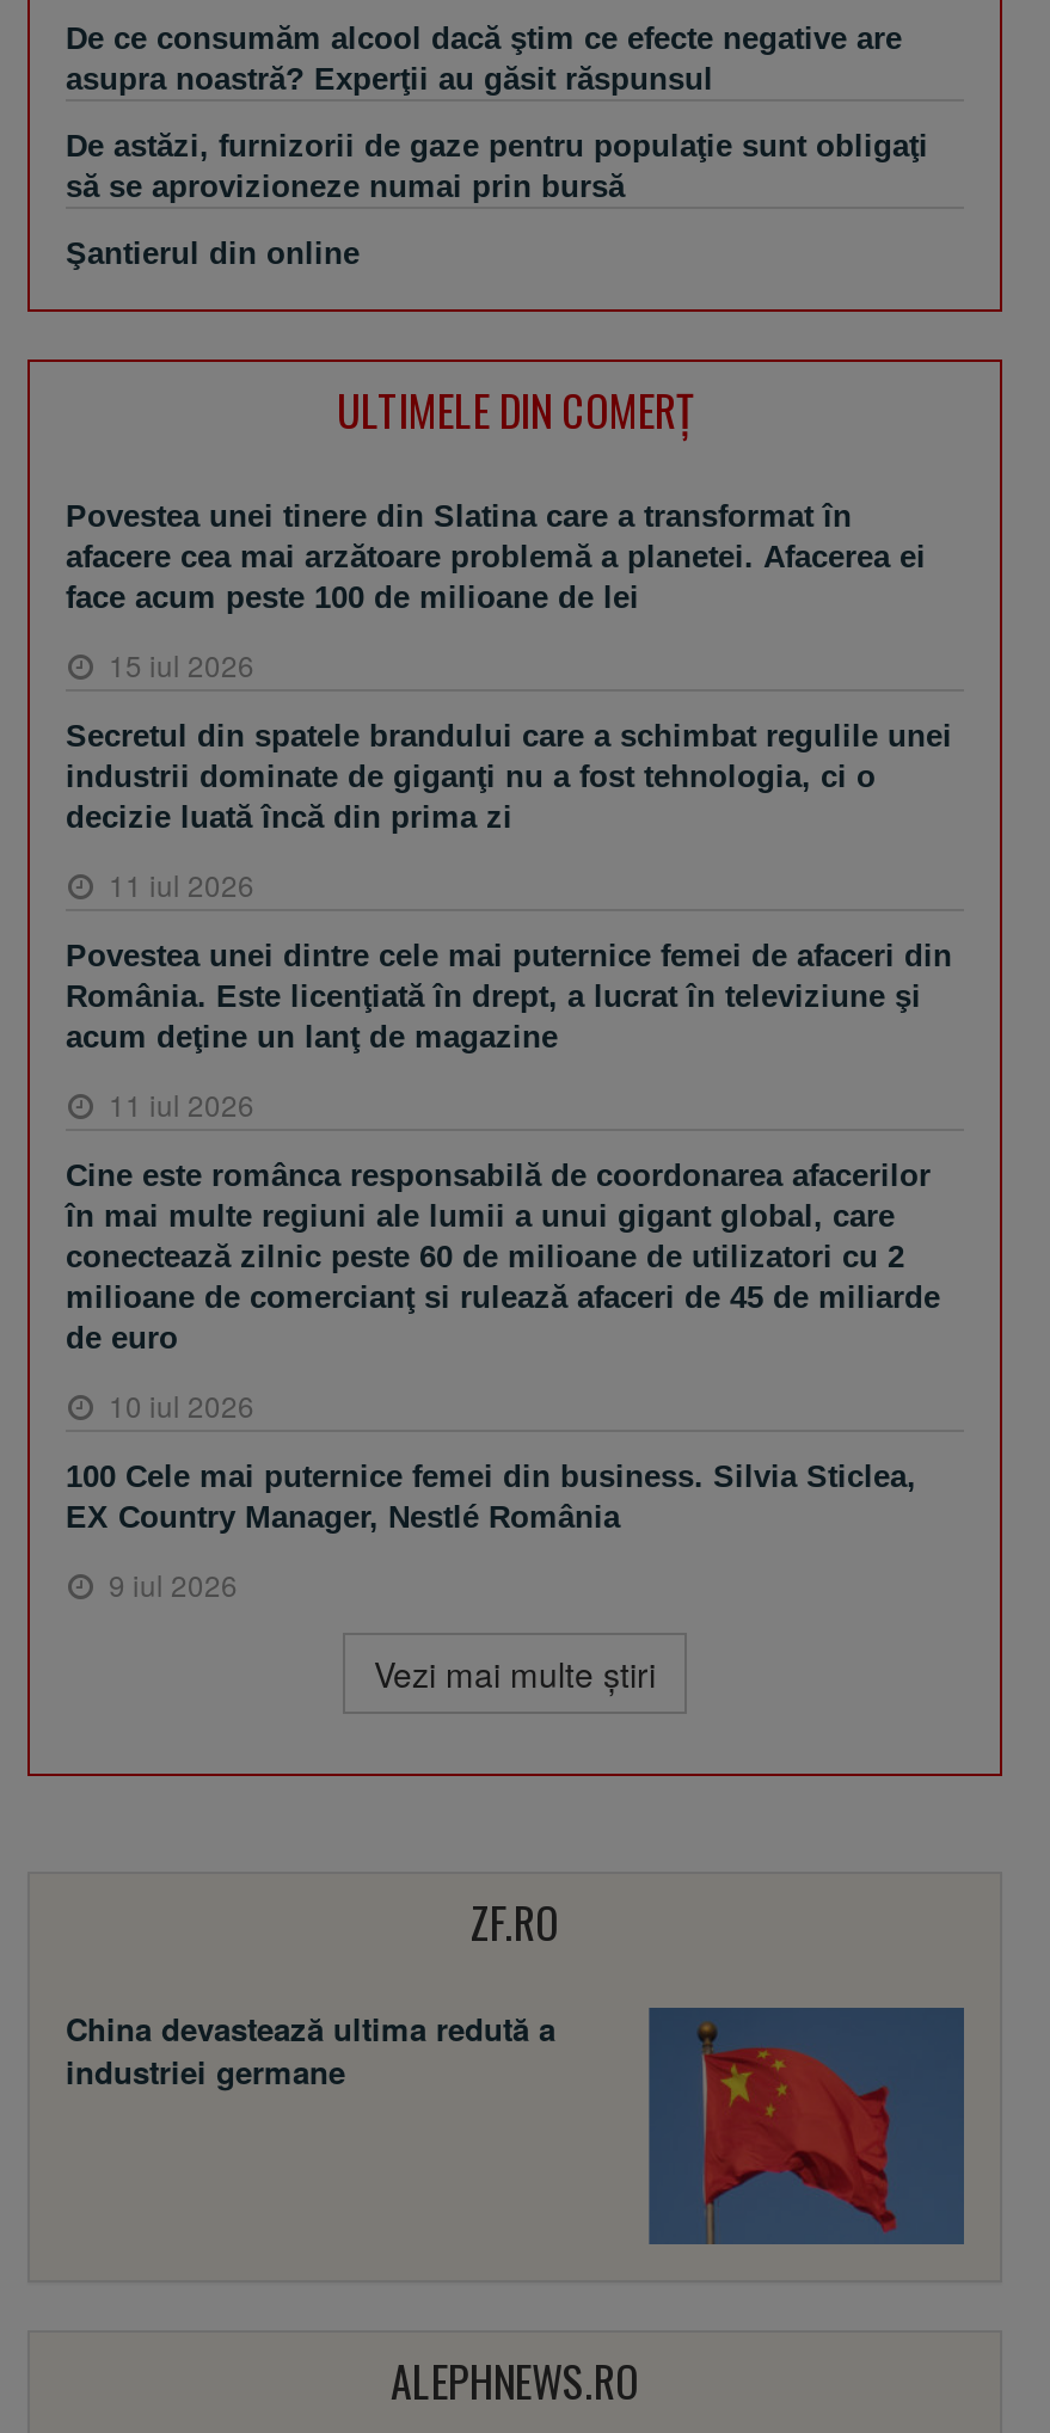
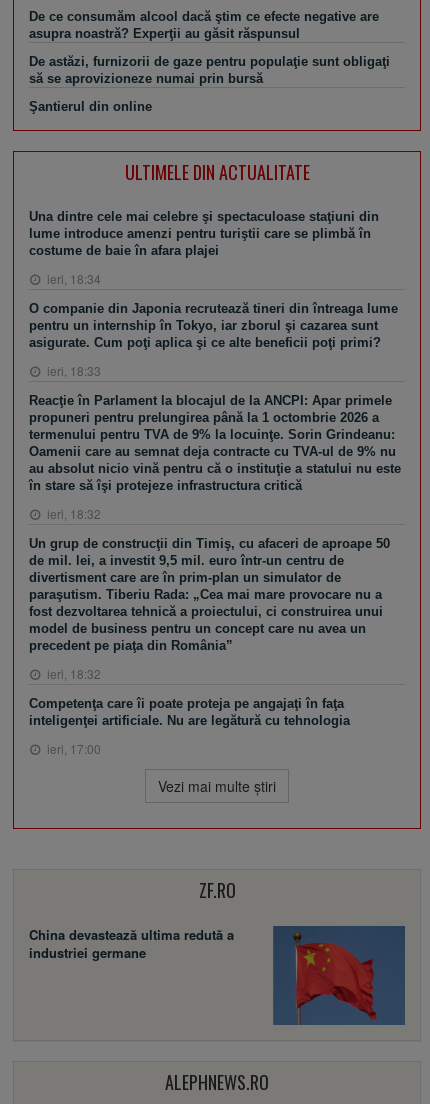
- ULTIMELE DIN COMERȚ
+ ULTIMELE DIN ACTUALITATE

- Povestea unei tinere din Slatina care a transformat în
- afacere cea mai arzătoare problemă a planetei. Afacerea ei
- face acum peste 100 de milioane de lei
+ Una dintre cele mai celebre şi spectaculoase staţiuni din
+ lume introduce amenzi pentru turiştii care se plimbă în
+ costume de baie în afara plajei

- 15 iul 2026
+ ieri, 18:34

- Secretul din spatele brandului care a schimbat regulile unei
- industrii dominate de giganţi nu a fost tehnologia, ci o
- decizie luată încă din prima zi
+ O companie din Japonia recrutează tineri din întreaga lume
+ pentru un internship în Tokyo, iar zborul şi cazarea sunt
+ asigurate. Cum poţi aplica şi ce alte beneficii poţi primi?

- 11 iul 2026
+ ieri, 18:33

- Povestea unei dintre cele mai puternice femei de afaceri din
- România. Este licenţiată în drept, a lucrat în televiziune şi
- acum deţine un lanţ de magazine
+ Reacţie în Parlament la blocajul de la ANCPI: Apar primele
+ propuneri pentru prelungirea până la 1 octombrie 2026 a
+ termenului pentru TVA de 9% la locuinţe. Sorin Grindeanu:
+ Oamenii care au semnat deja contracte cu TVA-ul de 9% nu
+ au absolut nicio vină pentru că o instituţie a statului nu este
+ în stare să îşi protejeze infrastructura critică

- 11 iul 2026
+ ieri, 18:32

- Cine este românca responsabilă de coordonarea afacerilor
- în mai multe regiuni ale lumii a unui gigant global, care
- conectează zilnic peste 60 de milioane de utilizatori cu 2
- milioane de comercianţ si rulează afaceri de 45 de miliarde
- de euro
+ Un grup de construcţii din Timiş, cu afaceri de aproape 50
+ de mil. lei, a investit 9,5 mil. euro într-un centru de
+ divertisment care are în prim-plan un simulator de
+ paraşutism. Tiberiu Rada: „Cea mai mare provocare nu a
+ fost dezvoltarea tehnică a proiectului, ci construirea unui
+ model de business pentru un concept care nu avea un
+ precedent pe piaţa din România”

- 10 iul 2026
+ ieri, 18:32

- 100 Cele mai puternice femei din business. Silvia Sticlea,
- EX Country Manager, Nestlé România
+ Competenţa care îi poate proteja pe angajaţi în faţa
+ inteligenţei artificiale. Nu are legătură cu tehnologia

- 9 iul 2026
+ ieri, 17:00
